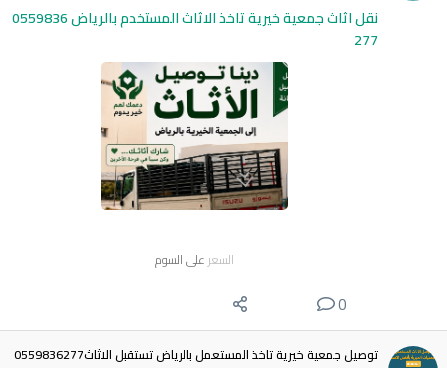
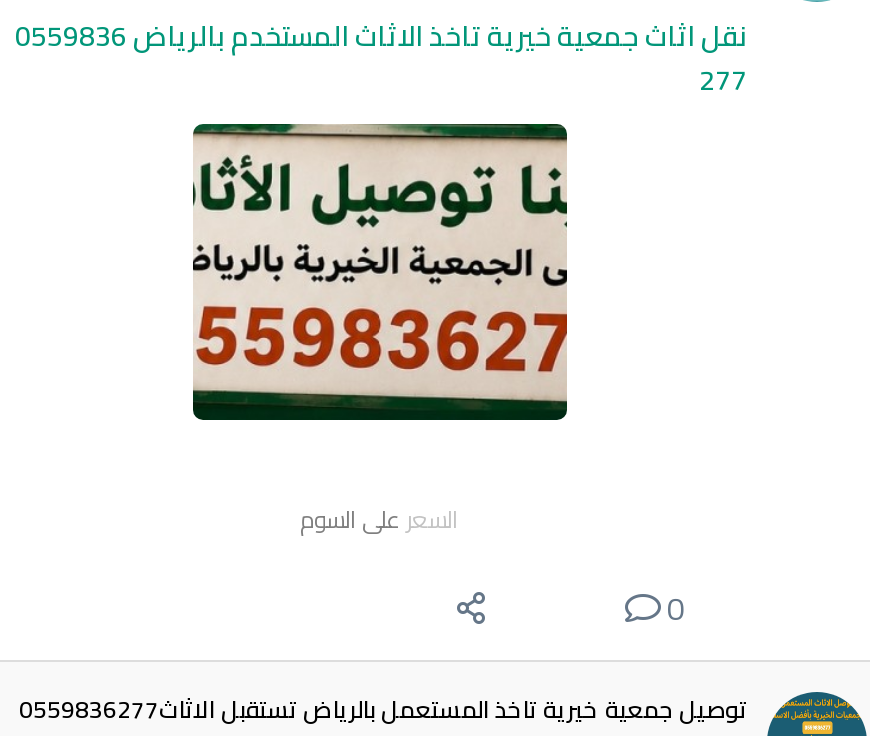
- [image]
+ [image]
